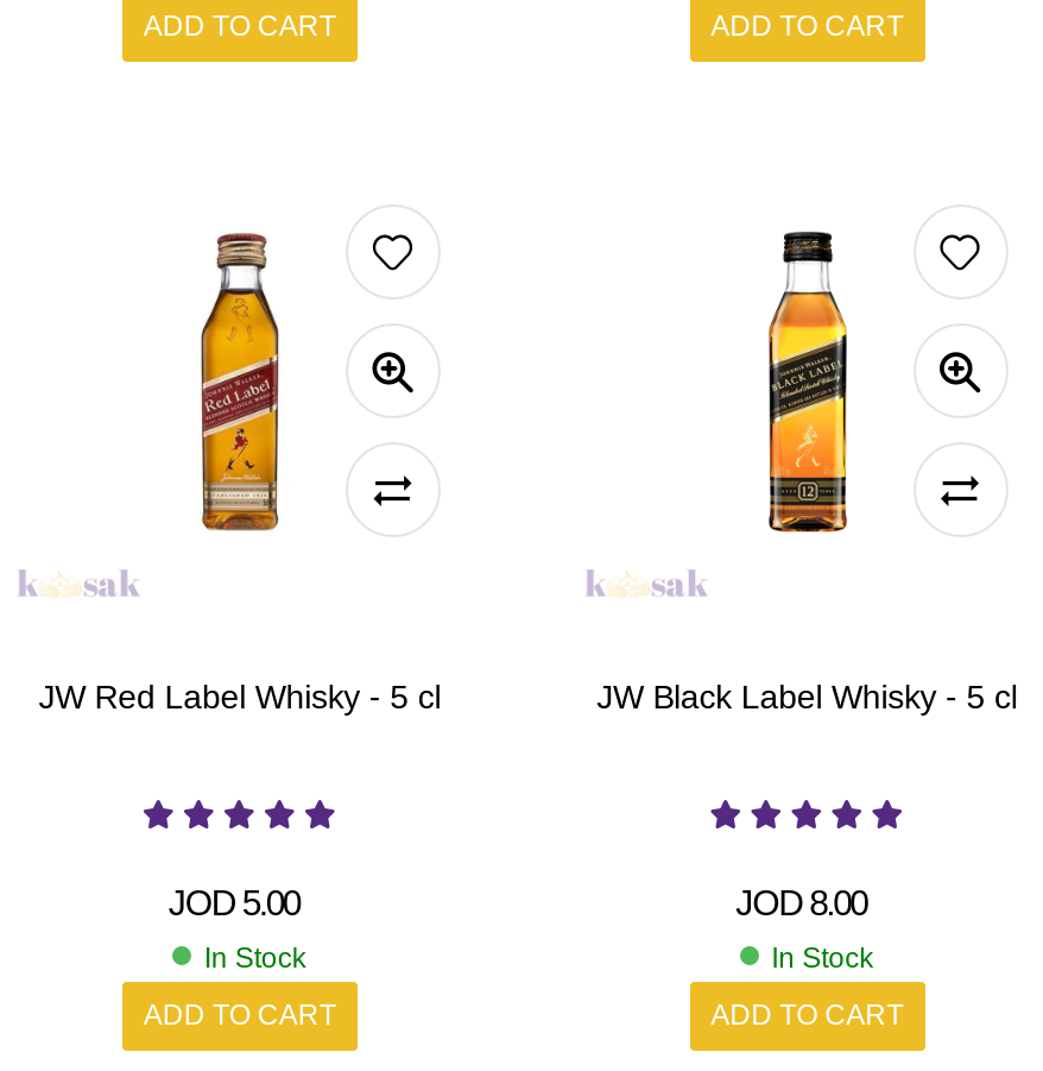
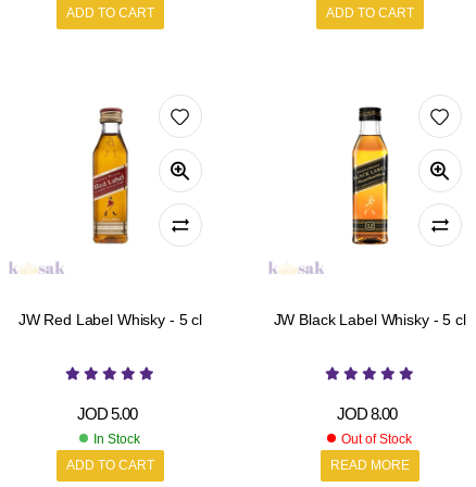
- In Stock
+ Out of Stock

- ADD TO CART
+ READ MORE
